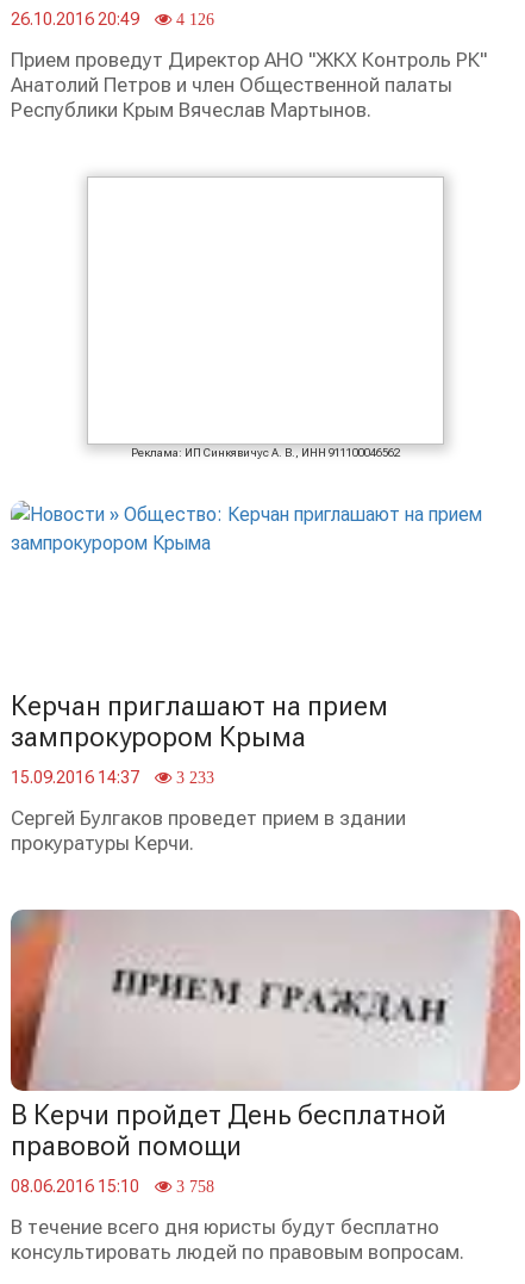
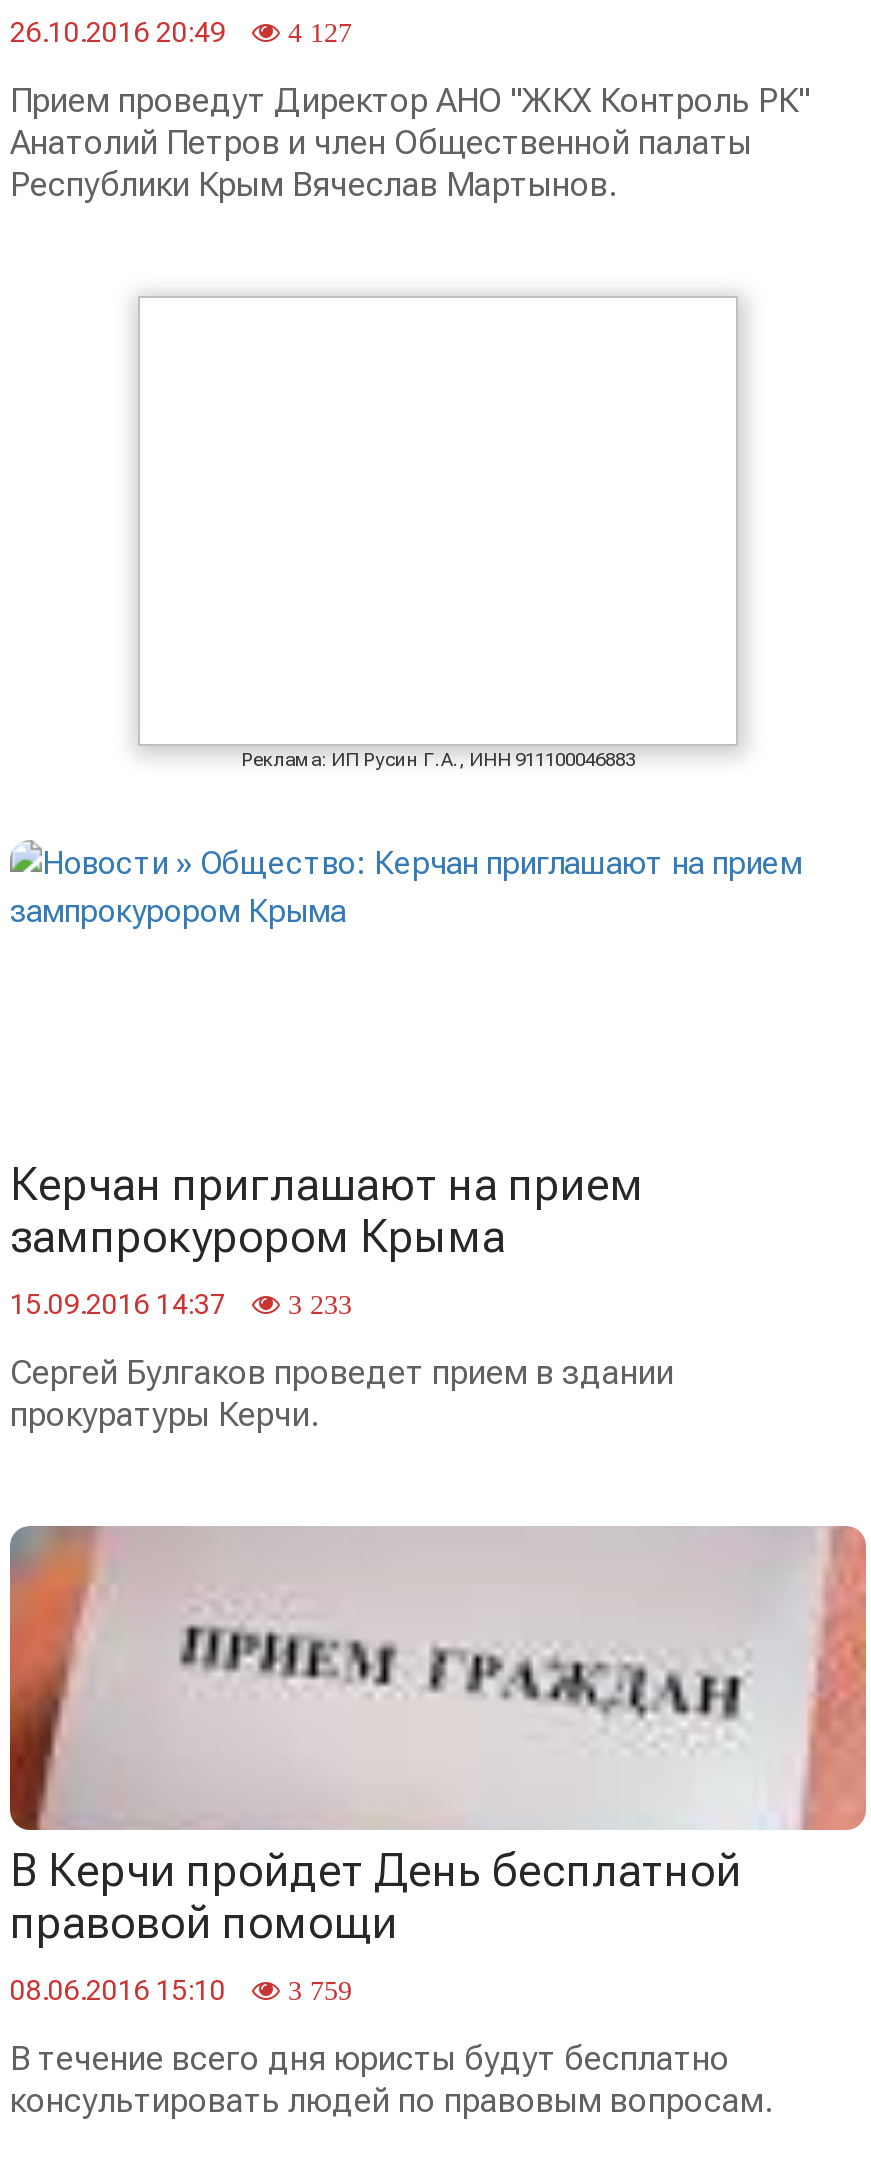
- 26.10.2016 20:49 4 126
+ 26.10.2016 20:49 4 127

- Реклама: ИП Синкявичус А. В., ИНН 911100046562
+ Реклама: ИП Русин Г.А., ИНН 911100046883

- 08.06.2016 15:10 3 758
+ 08.06.2016 15:10 3 759
